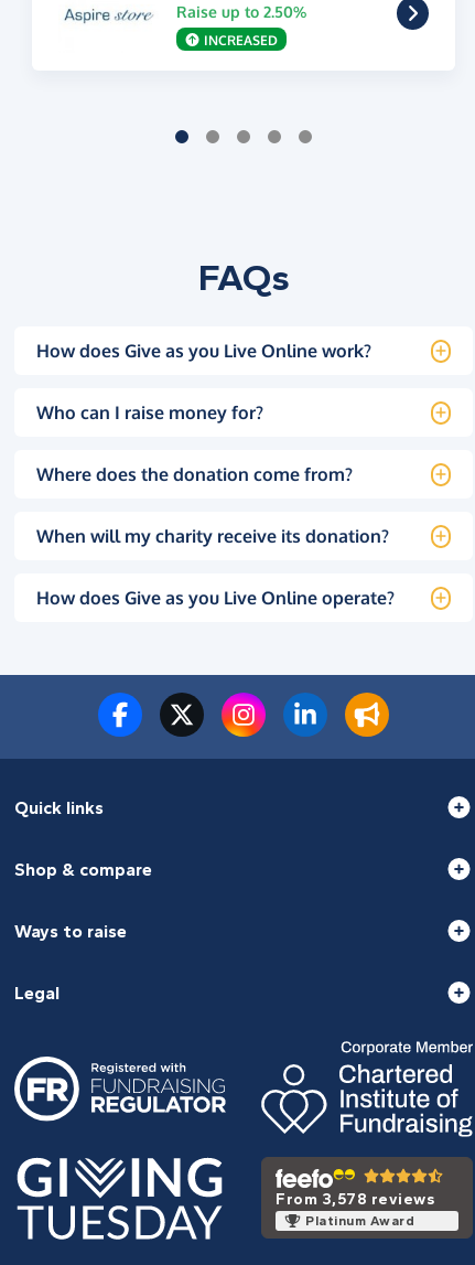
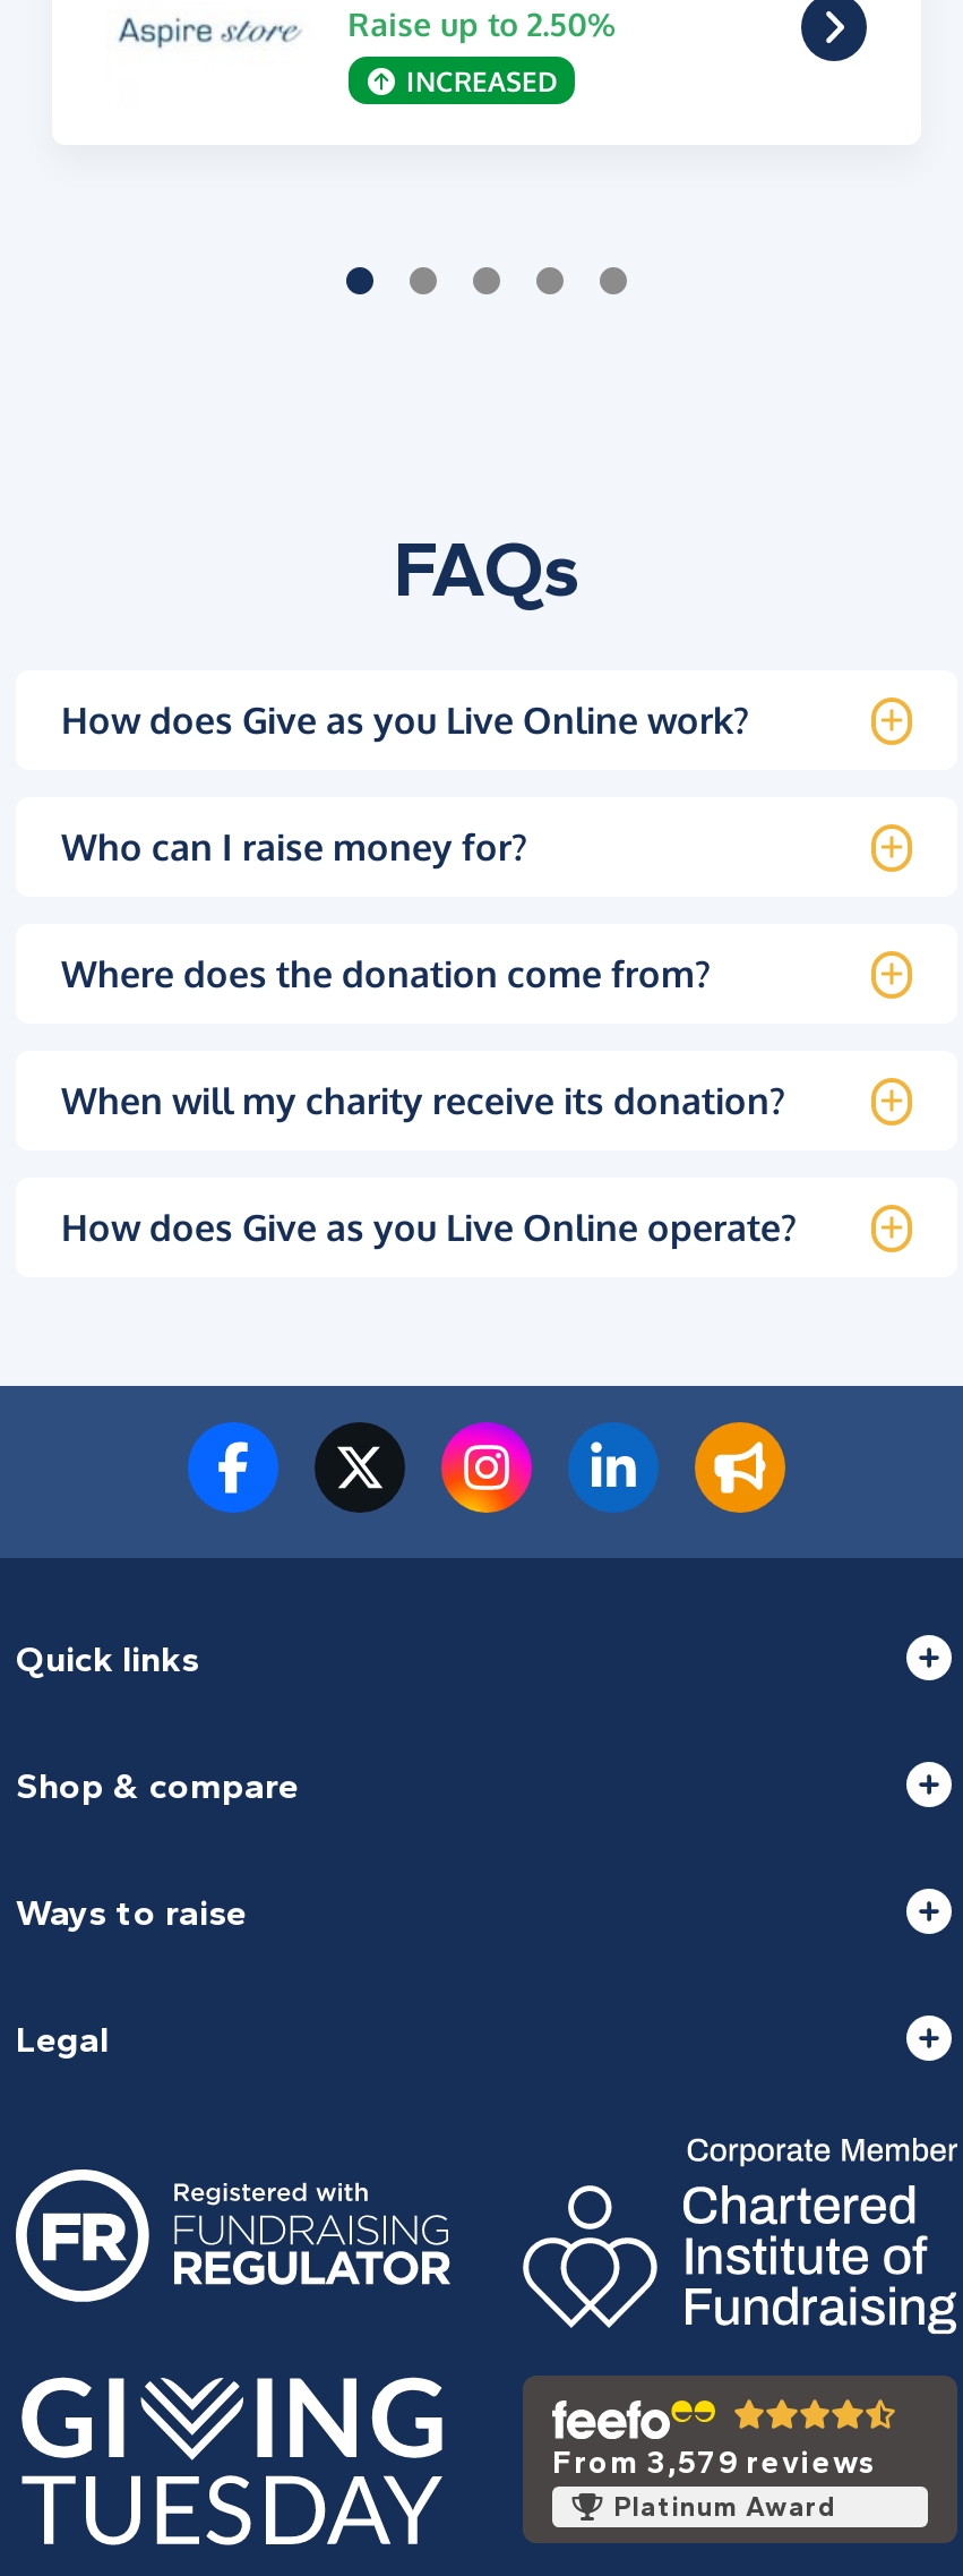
- From 3,578 reviews
+ From 3,579 reviews
